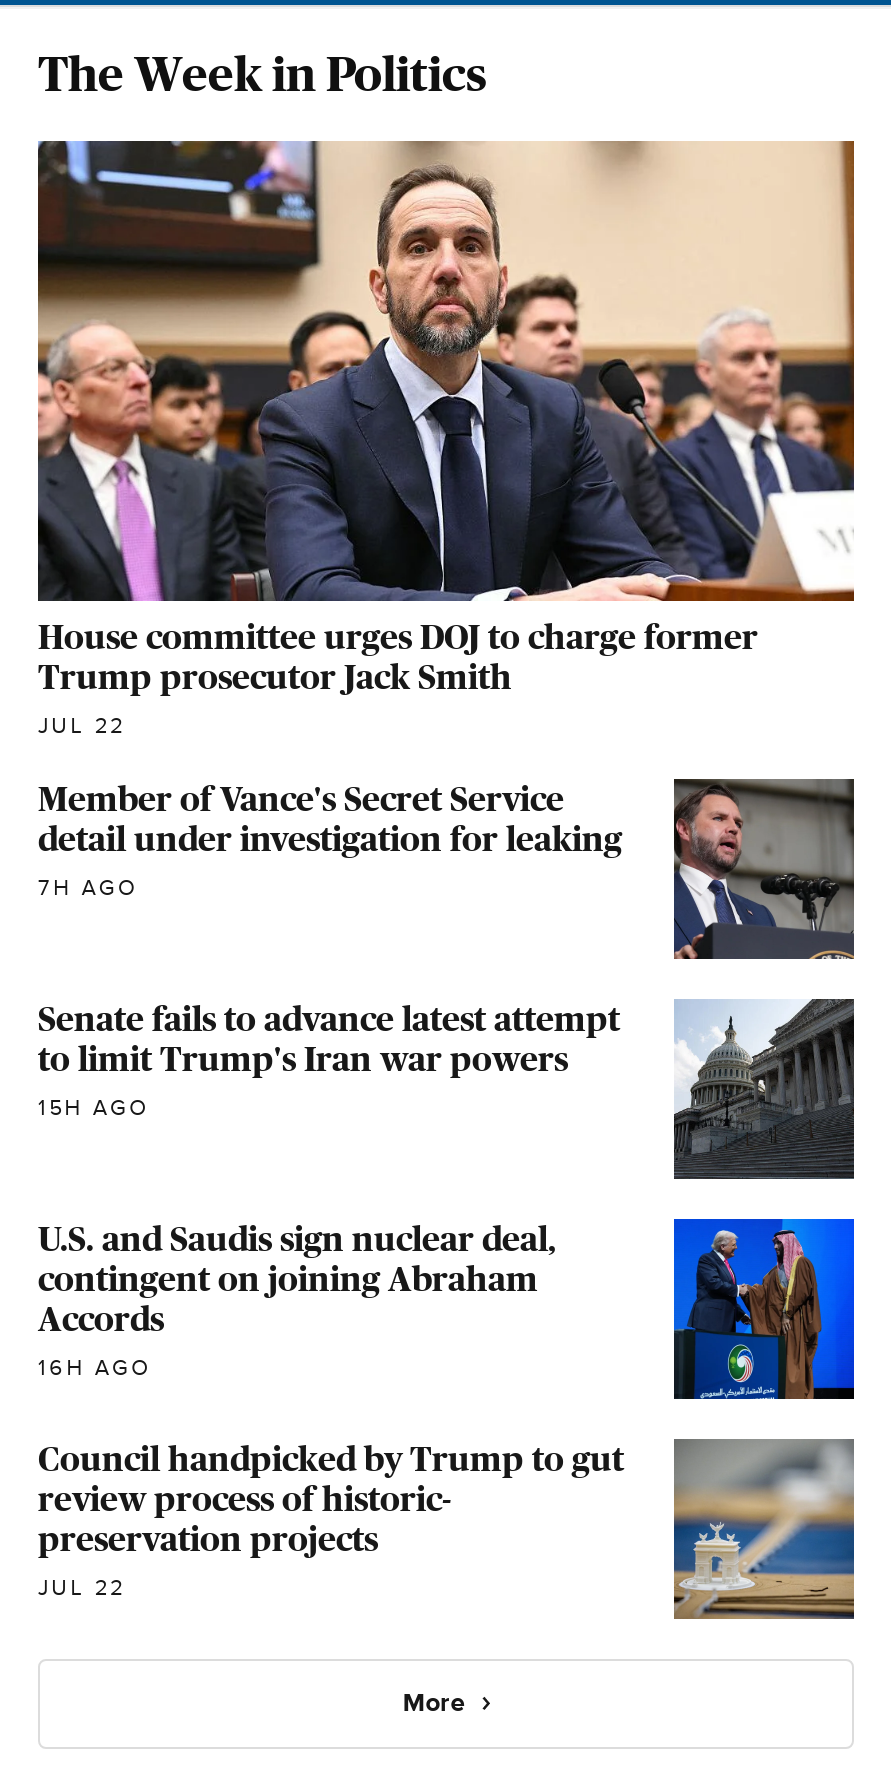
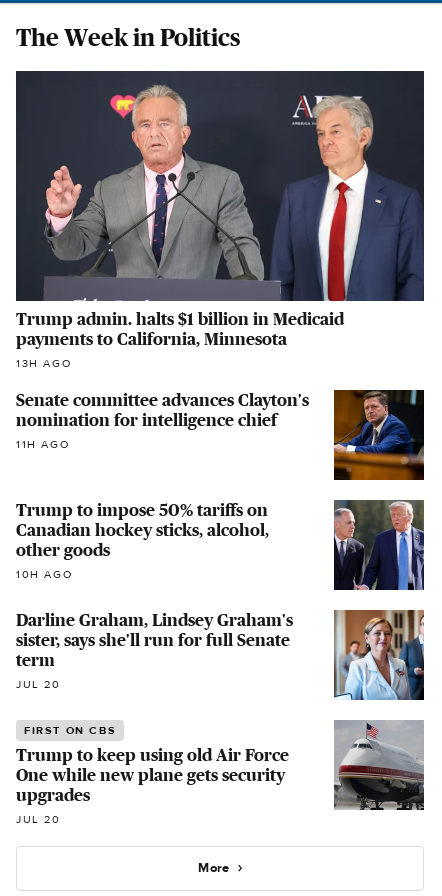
- [image]
- House committee urges DOJ to charge former
- Trump prosecutor Jack Smith
- JUL 22
+ [image]
+ Trump admin. halts $1 billion in Medicaid
+ payments to California, Minnesota
+ 13H AGO

- [image]
- Member of Vance's Secret Service
- detail under investigation for leaking
- 7H AGO
+ [image]
+ Senate committee advances Clayton's
+ nomination for intelligence chief
+ 11H AGO

- Senate fails to advance latest attempt
- to limit Trump's Iran war powers
- 15H AGO
+ Trump to impose 50% tariffs on
+ Canadian hockey sticks, alcohol,
+ other goods
+ 10H AGO

- [image]
+ [image]

- U.S. and Saudis sign nuclear deal,
- contingent on joining Abraham
- Accords
- 16H AGO
+ Darline Graham, Lindsey Graham's
+ sister, says she'll run for full Senate
+ term
+ JUL 20

- [image]
+ [image]

- Council handpicked by Trump to gut
- review process of historic-
- preservation projects
- JUL 22
+ FIRST ON CBS
+ Trump to keep using old Air Force
+ One while new plane gets security
+ upgrades
+ JUL 20

- [image]
+ [image]
